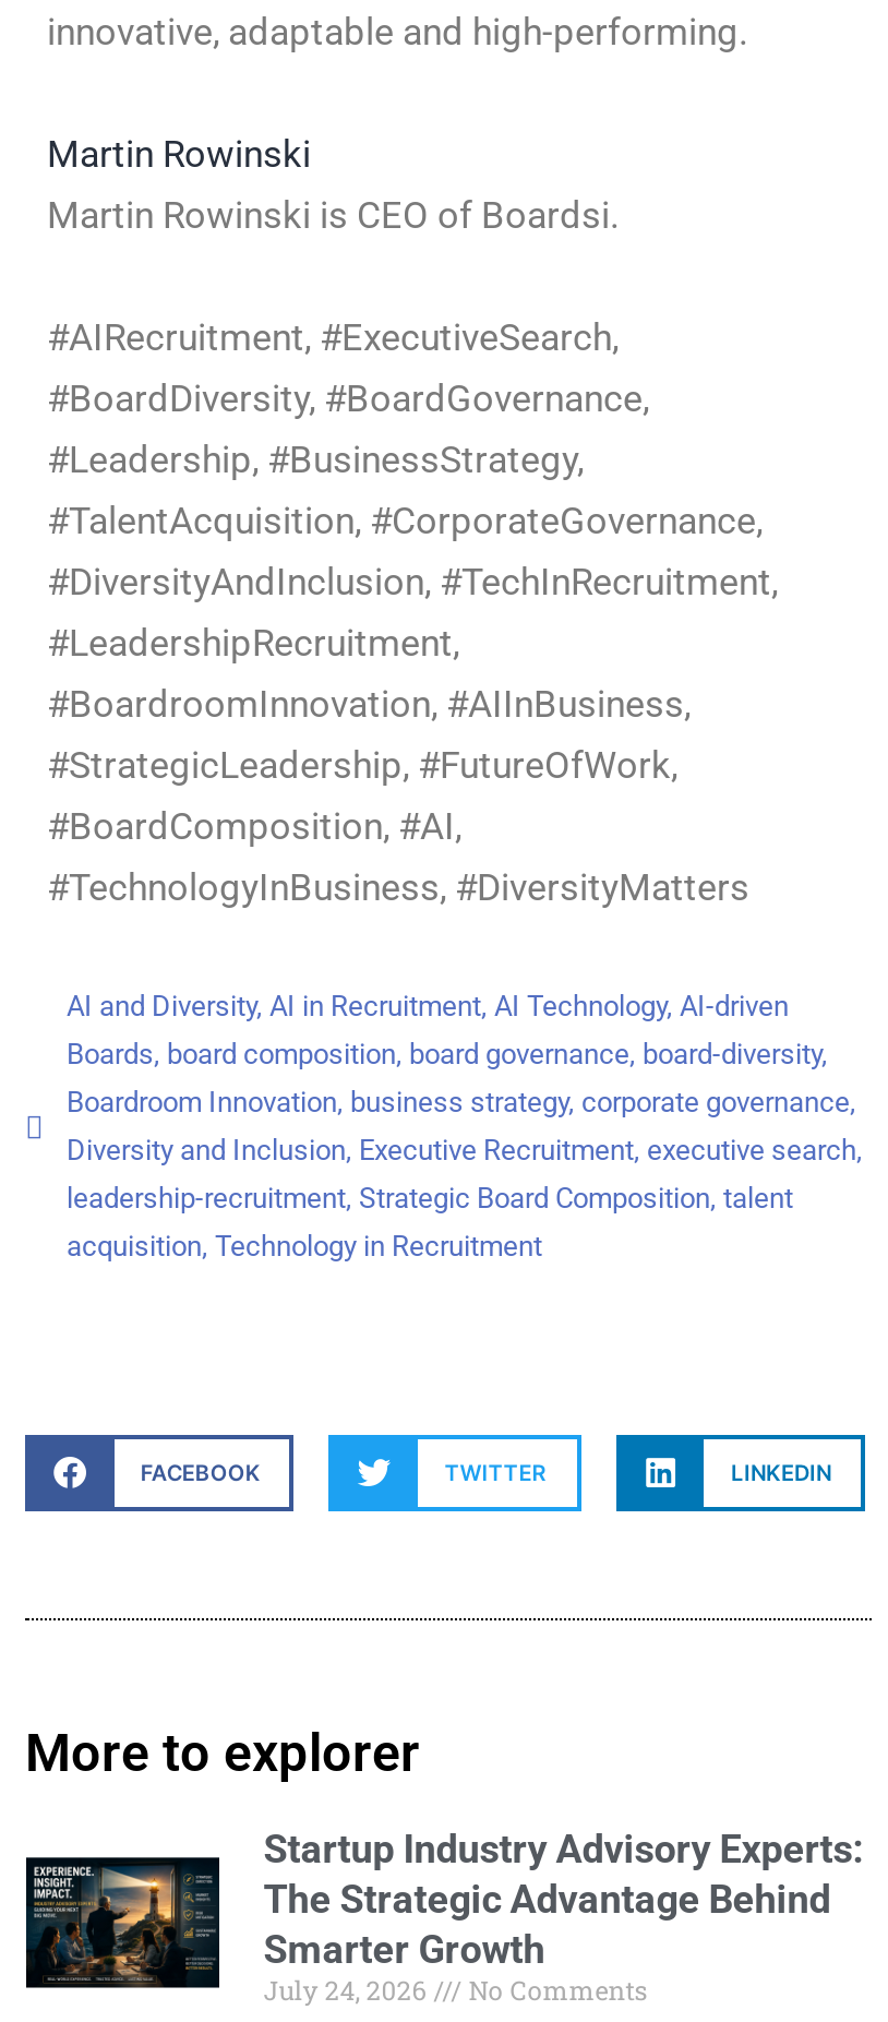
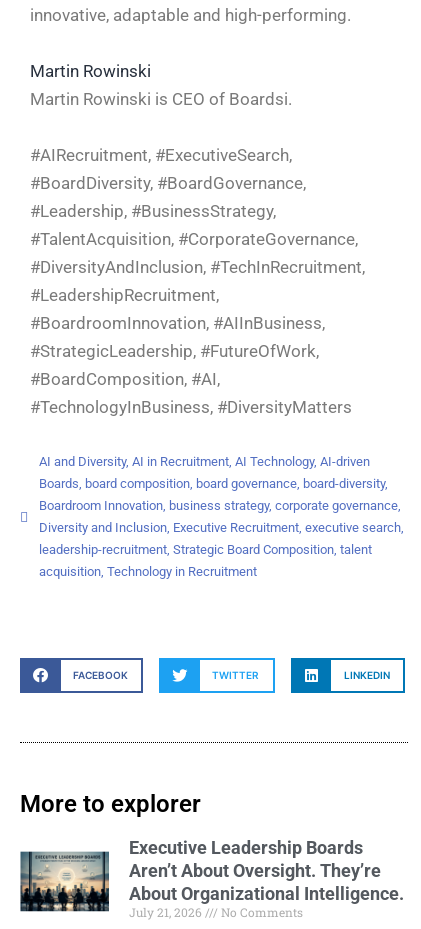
- [image]
- Startup Industry Advisory Experts:
- The Strategic Advantage Behind
- Smarter Growth
- July 24, 2026
+ [image]
+ Executive Leadership Boards
+ Aren’t About Oversight. They’re
+ About Organizational Intelligence.
+ July 21, 2026
